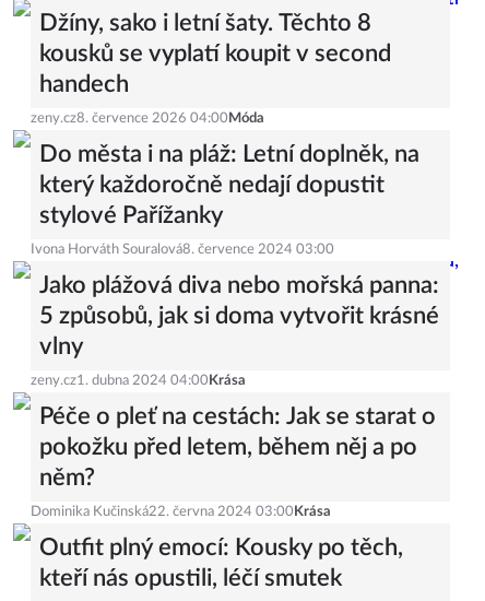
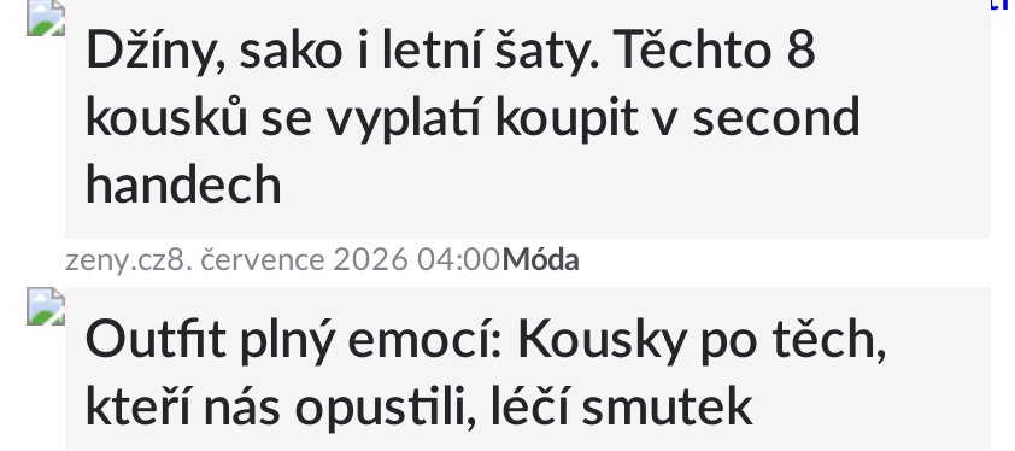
- Do města i na pláž: Letní doplněk, na
- který každoročně nedají dopustit
- stylové Pařížanky
- Ivona Horváth Souralová8. července 2024 03:00
- Jako plážová diva nebo mořská panna:
- 5 způsobů, jak si doma vytvořit krásné
- vlny
- zeny.cz 1. dubna 2024 04:00Krása
- Péče o pleť na cestách: Jak se starat o
- pokožku před letem, během něj a po
- něm?
- Dominika Kučinská22. června 2024 03:00Krása
